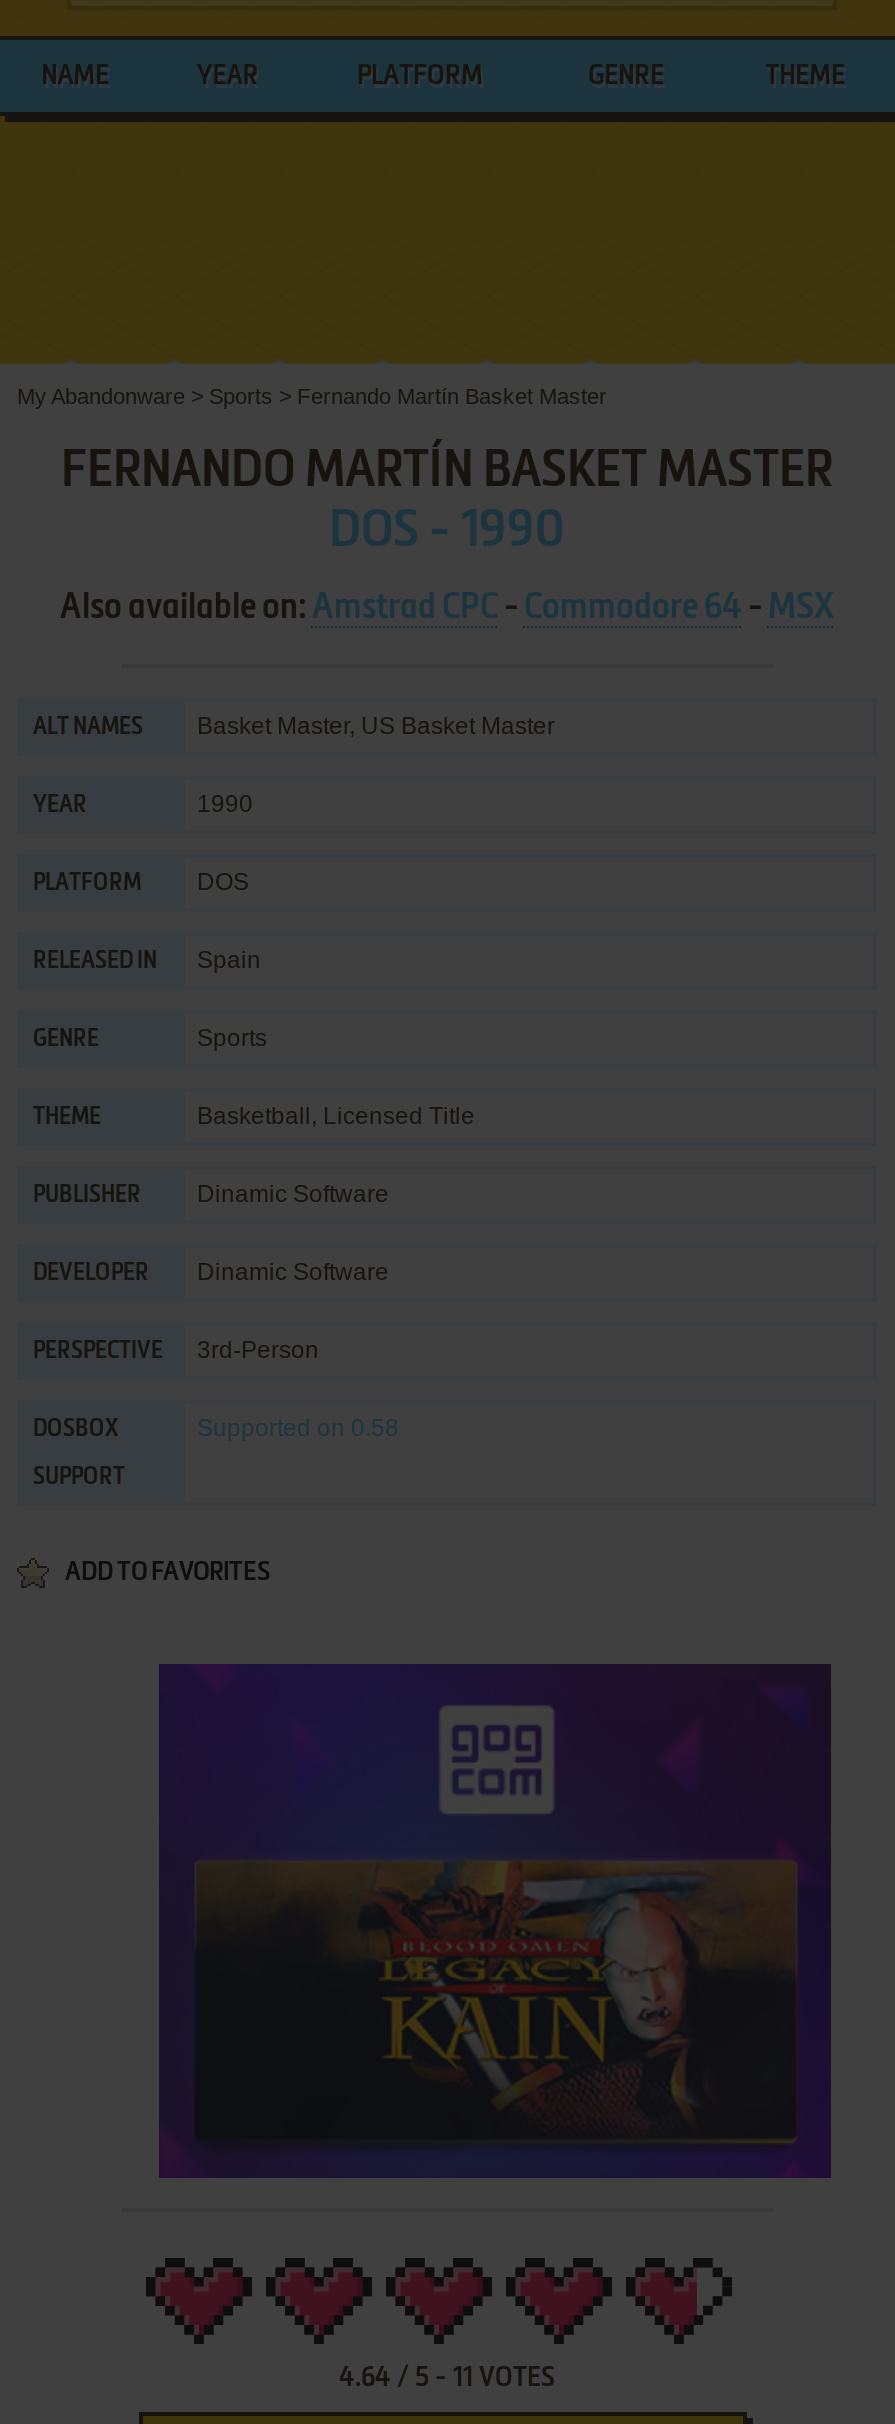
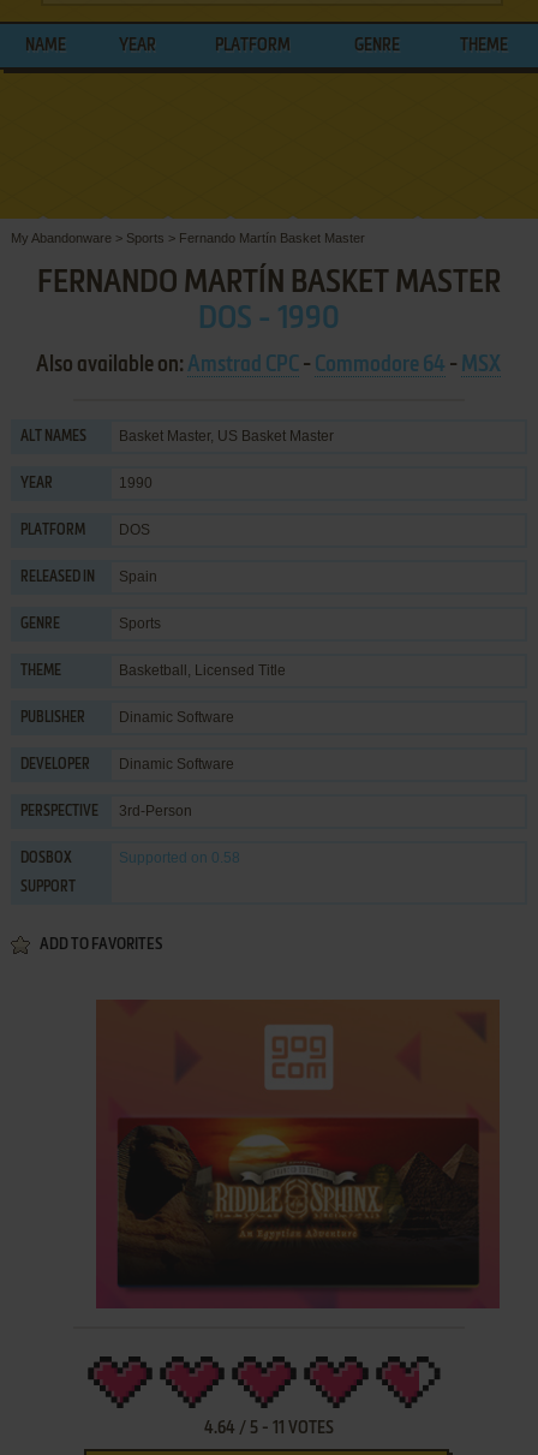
- [image]
+ [image]
